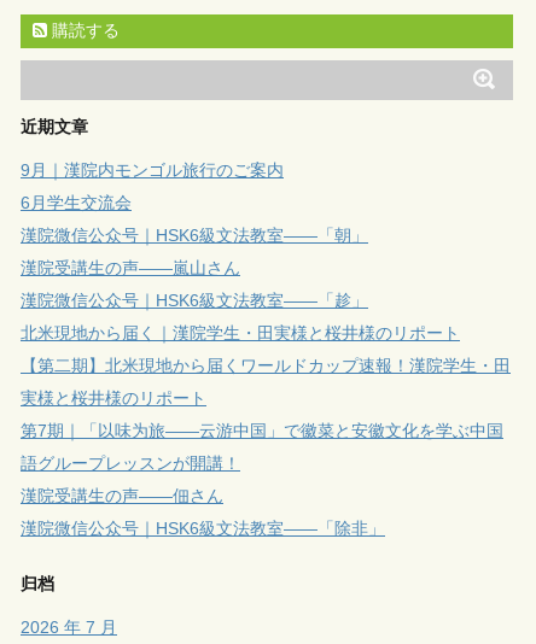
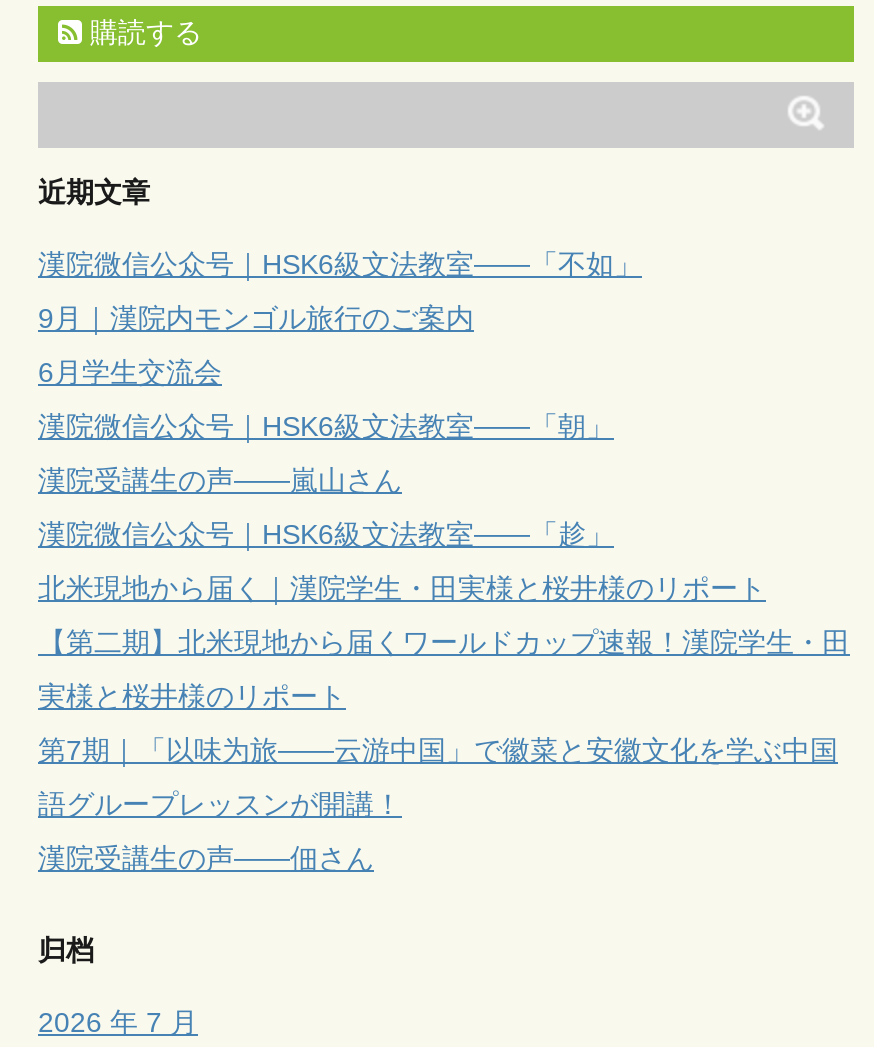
+ 漢院微信公众号｜HSK6級文法教室——「不如」

moved down: 9月｜漢院内モンゴル旅行のご案内 | 6月学生交流会 | 漢院微信公众号｜HSK6級文法教室——「朝」 | ... | 語グループレッスンが開講！ | 漢院受講生の声——佃さん

- 漢院微信公众号｜HSK6級文法教室——「除非」
